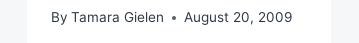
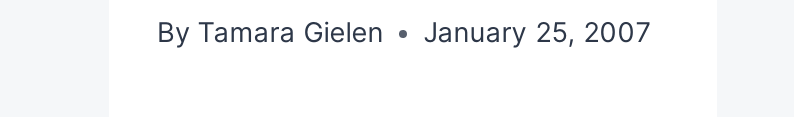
- By Tamara Gielen August 20, 2009
+ By Tamara Gielen January 25, 2007
